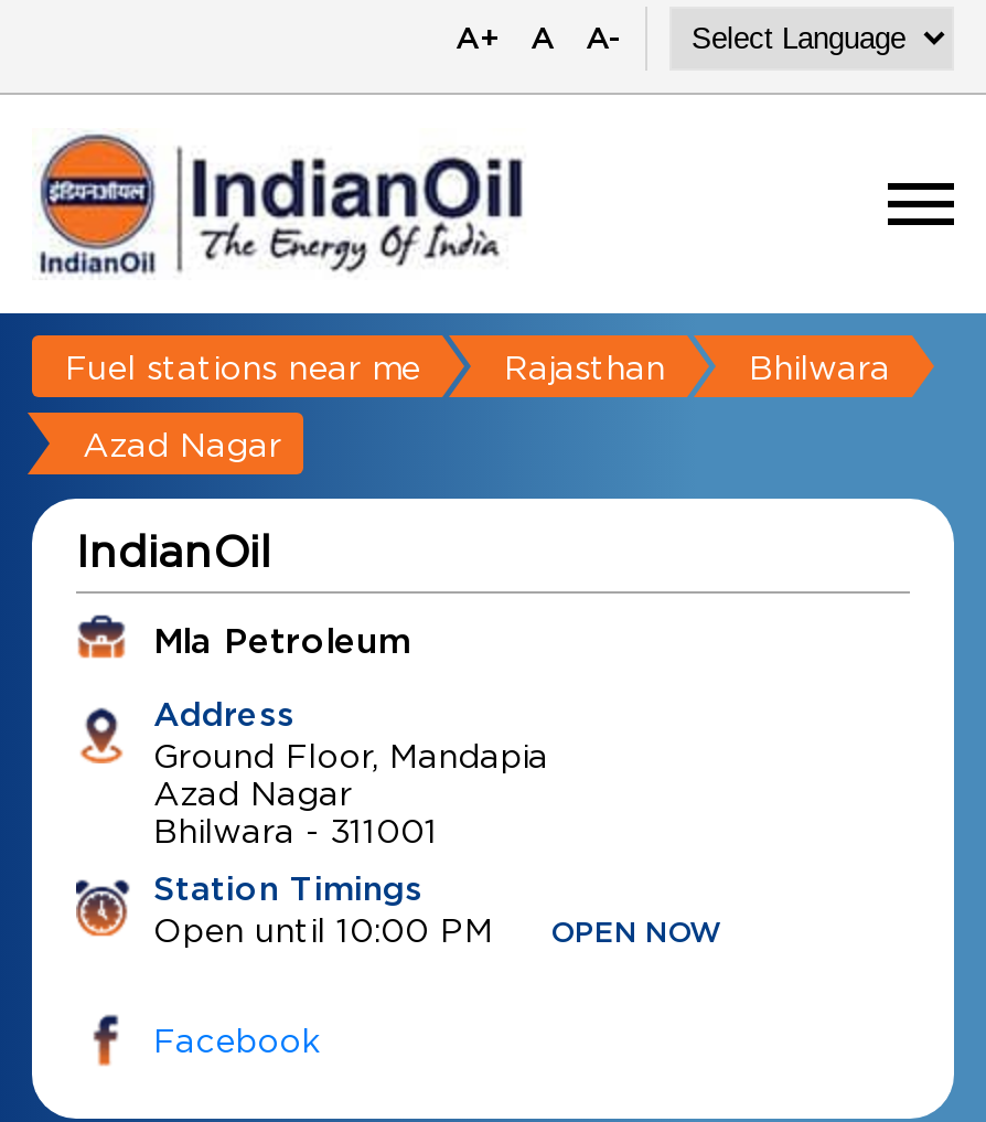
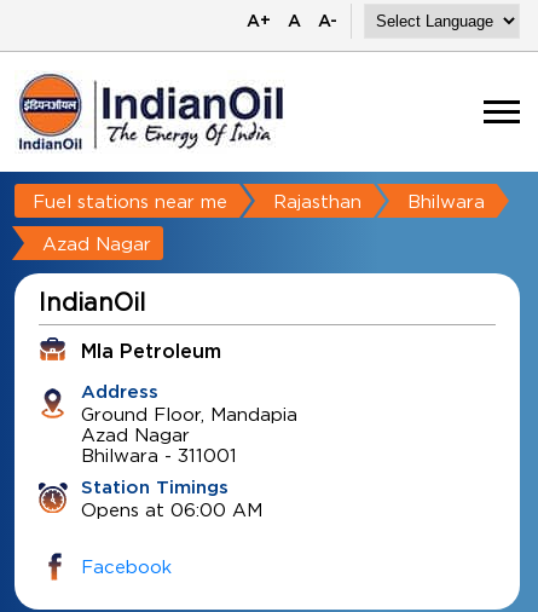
- Open until 10:00 PM
- OPEN NOW
+ Opens at 06:00 AM
